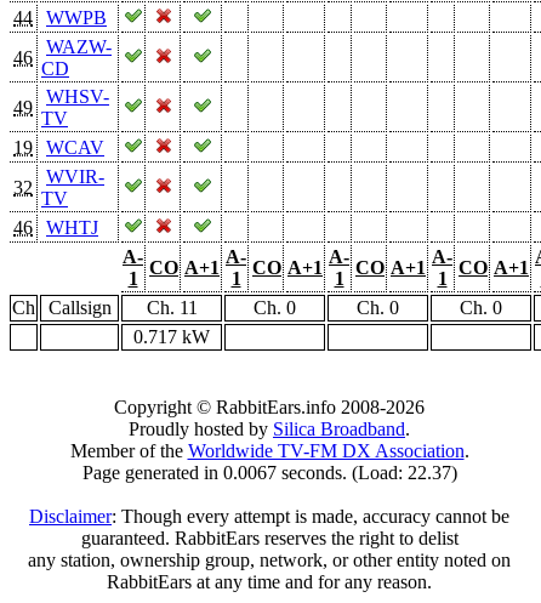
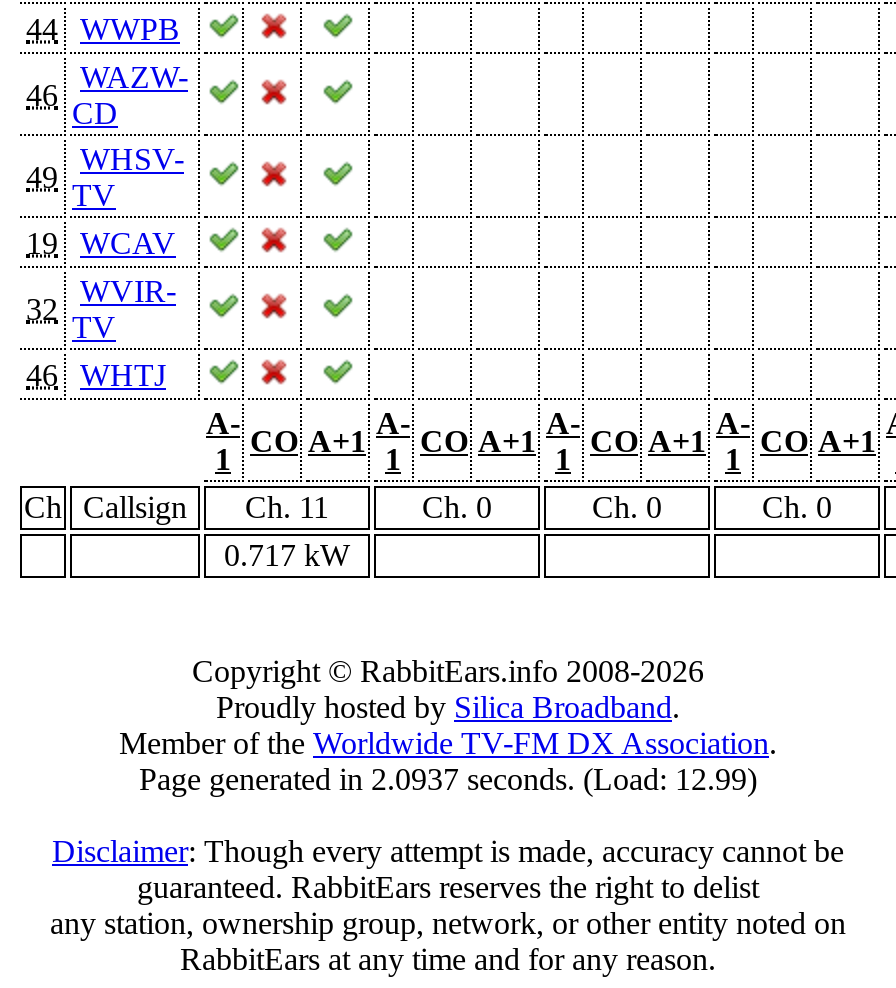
- Page generated in 0.0067 seconds. (Load: 22.37)
+ Page generated in 2.0937 seconds. (Load: 12.99)
